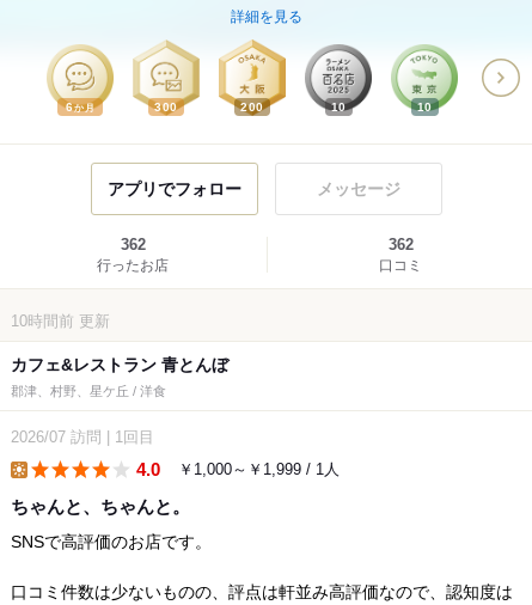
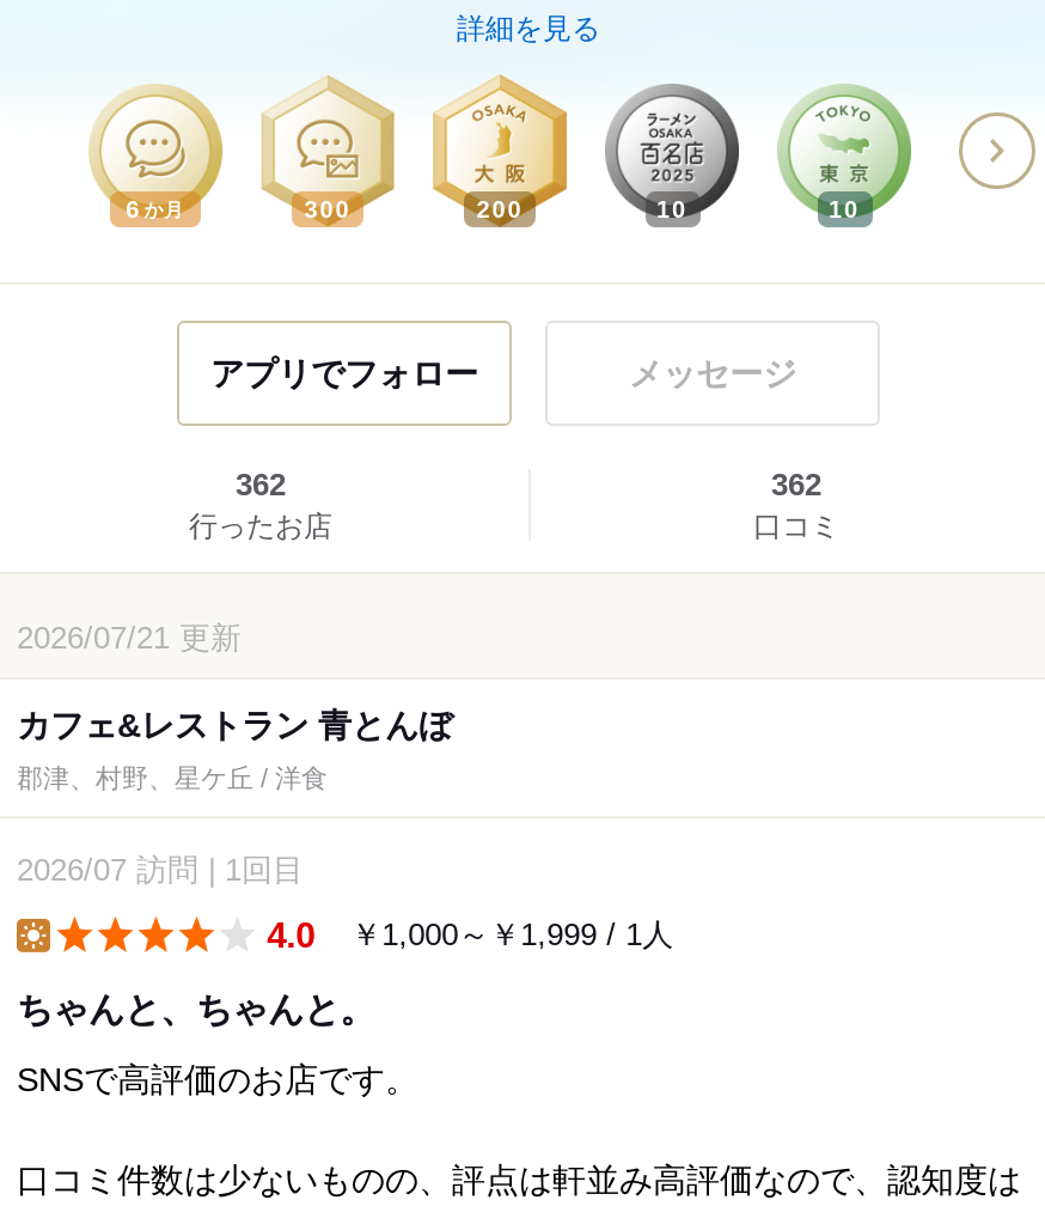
- 10時間前更新
+ 2026/07/21更新
